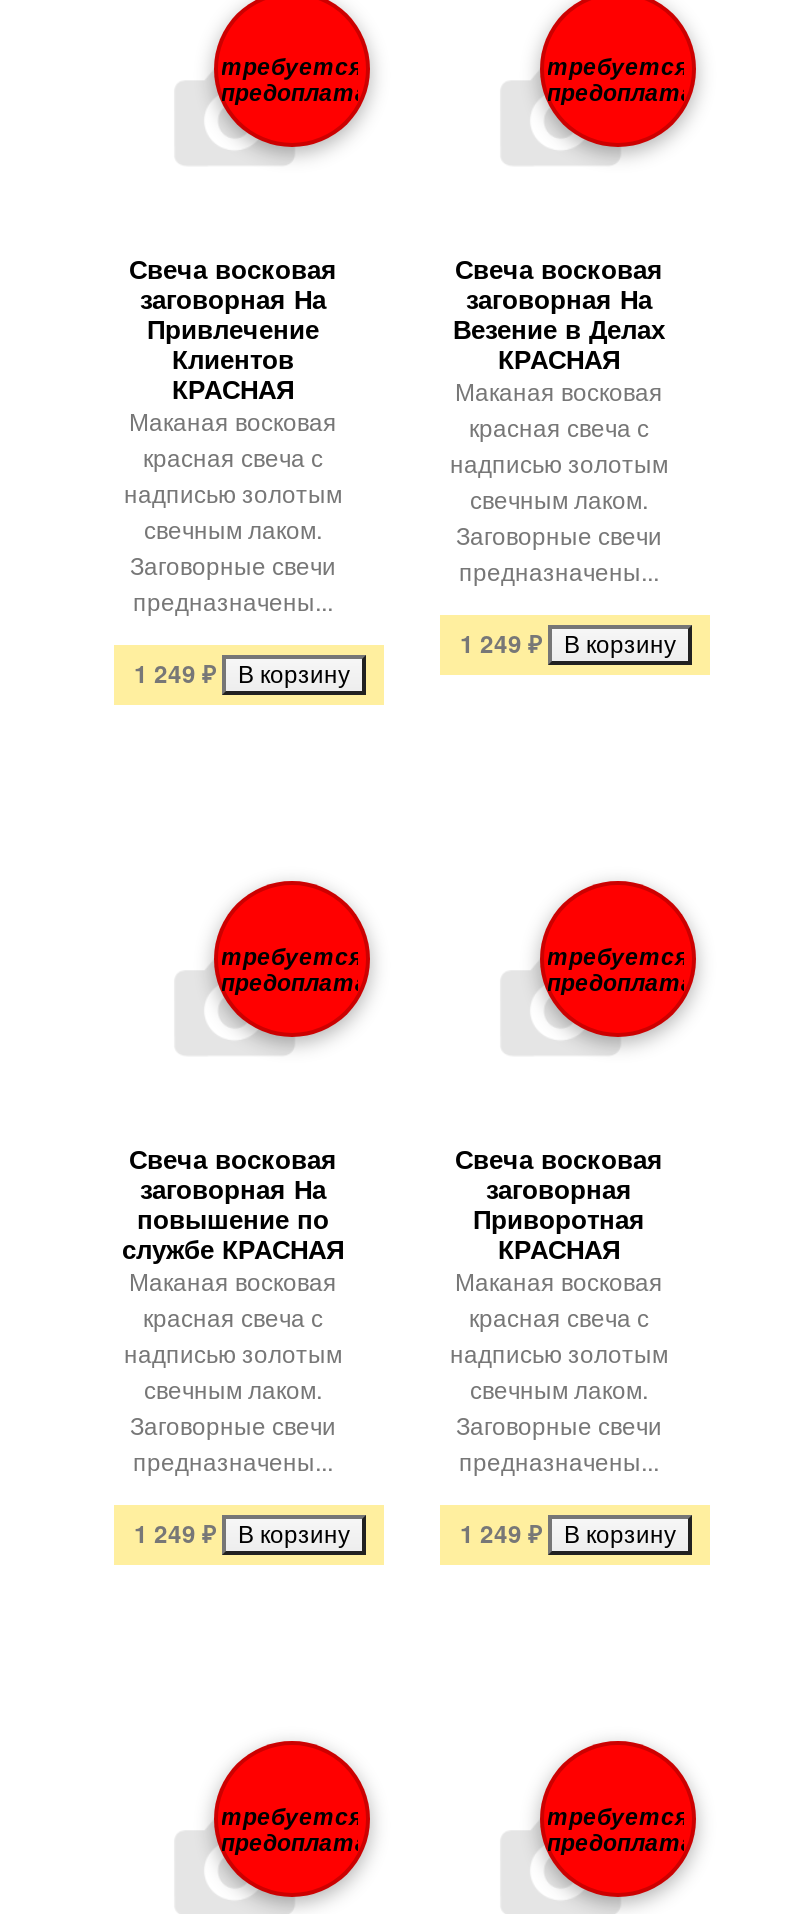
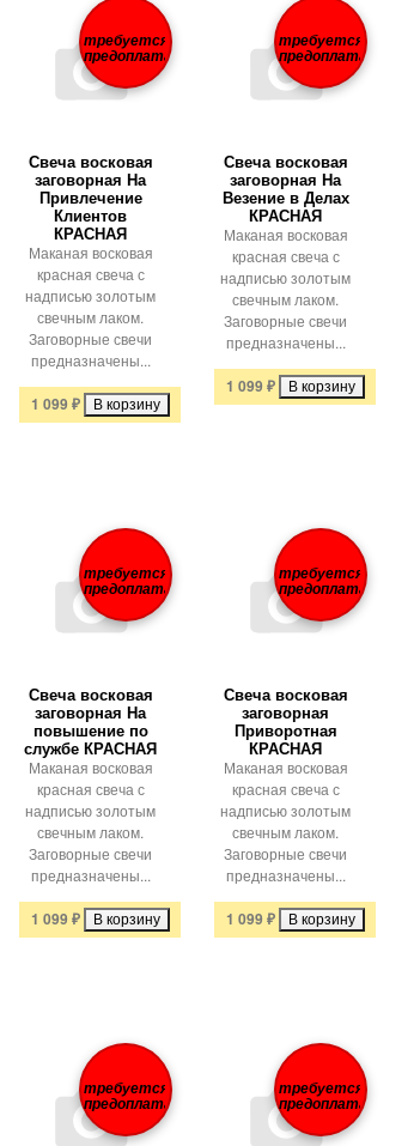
- 1 249 ₽
+ 1 099 ₽

- 1 249 ₽
+ 1 099 ₽

- 1 249 ₽
+ 1 099 ₽

- 1 249 ₽
+ 1 099 ₽
